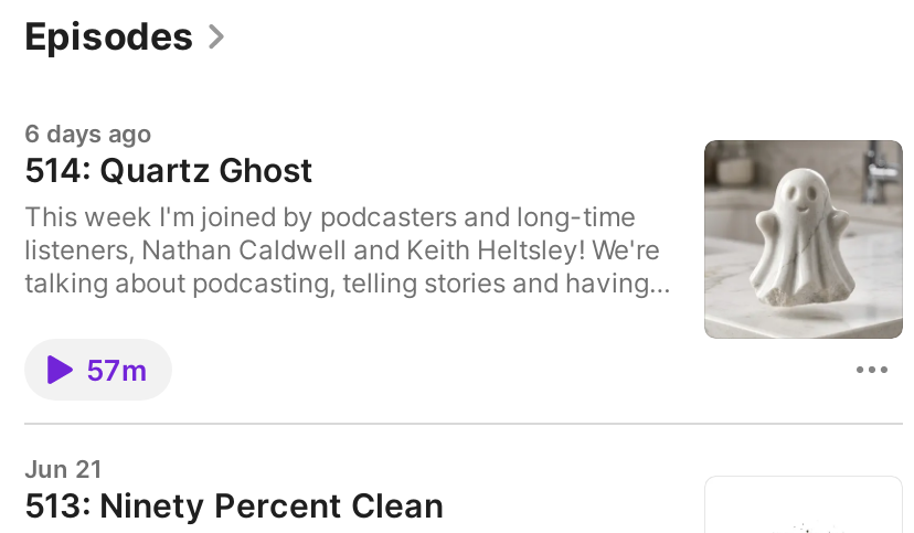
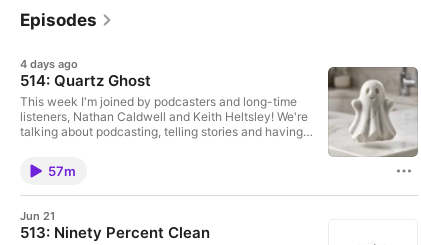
- 6 days ago
+ 4 days ago
